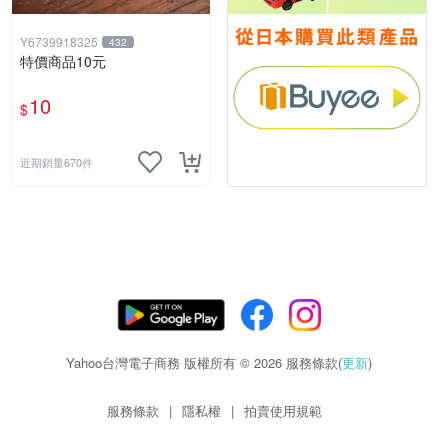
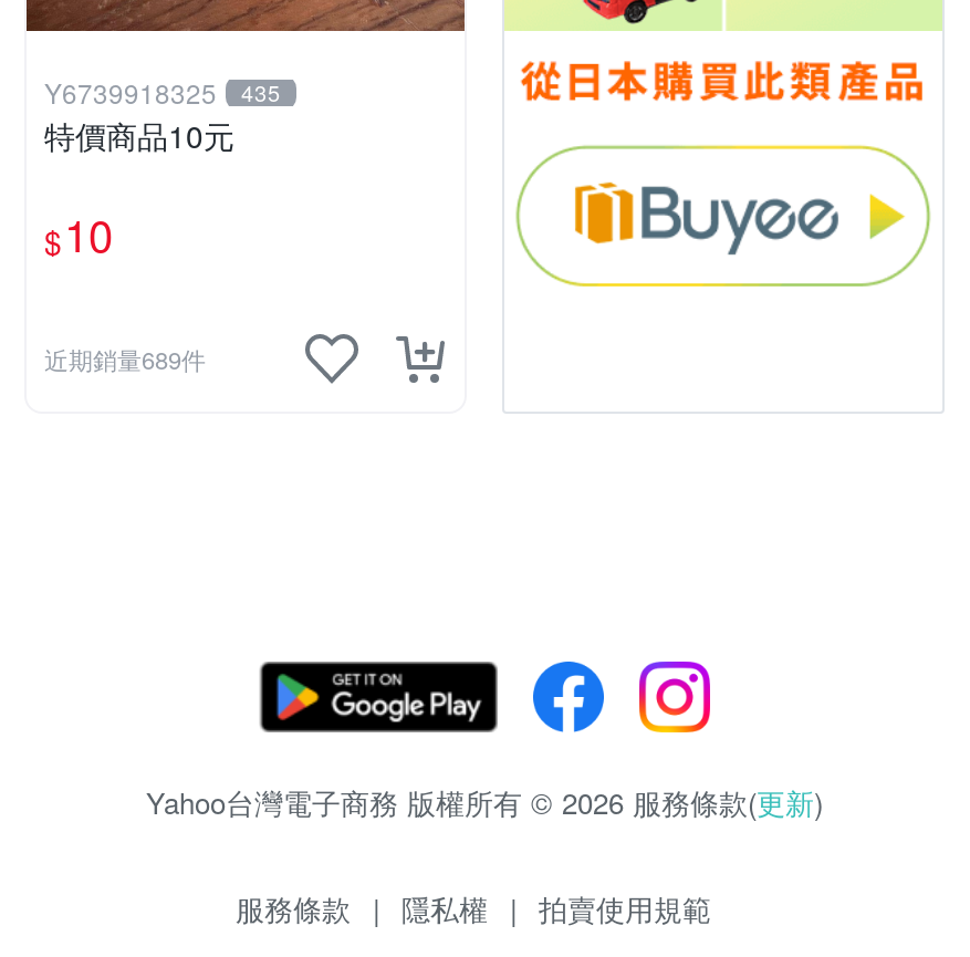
- Y6739918325 432
+ Y6739918325 435

- 近期銷量670件
+ 近期銷量689件
